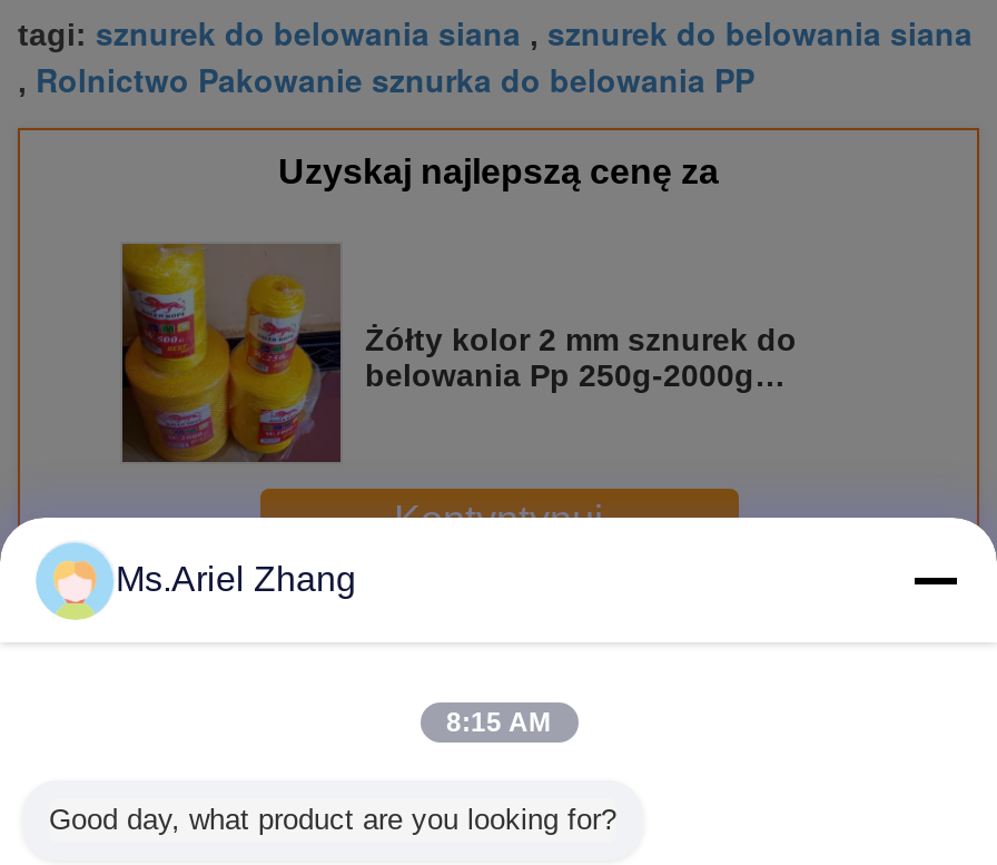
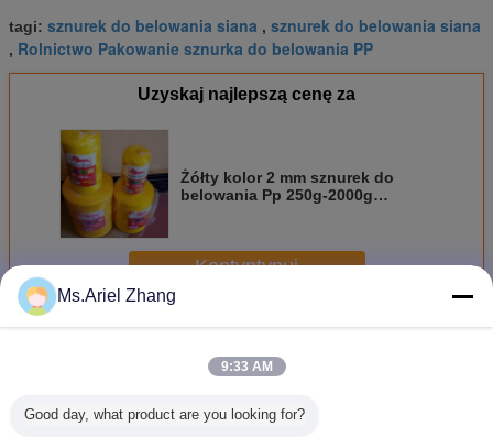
- 8:15 AM
+ 9:33 AM
